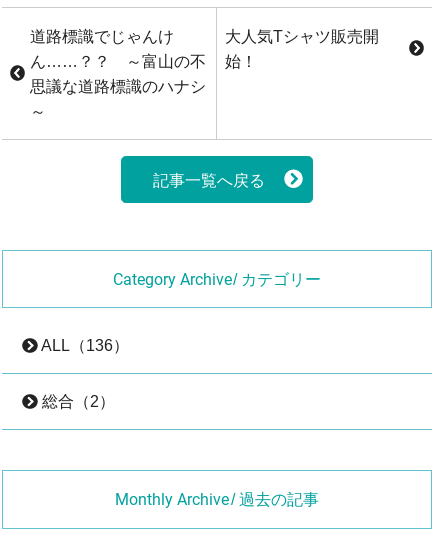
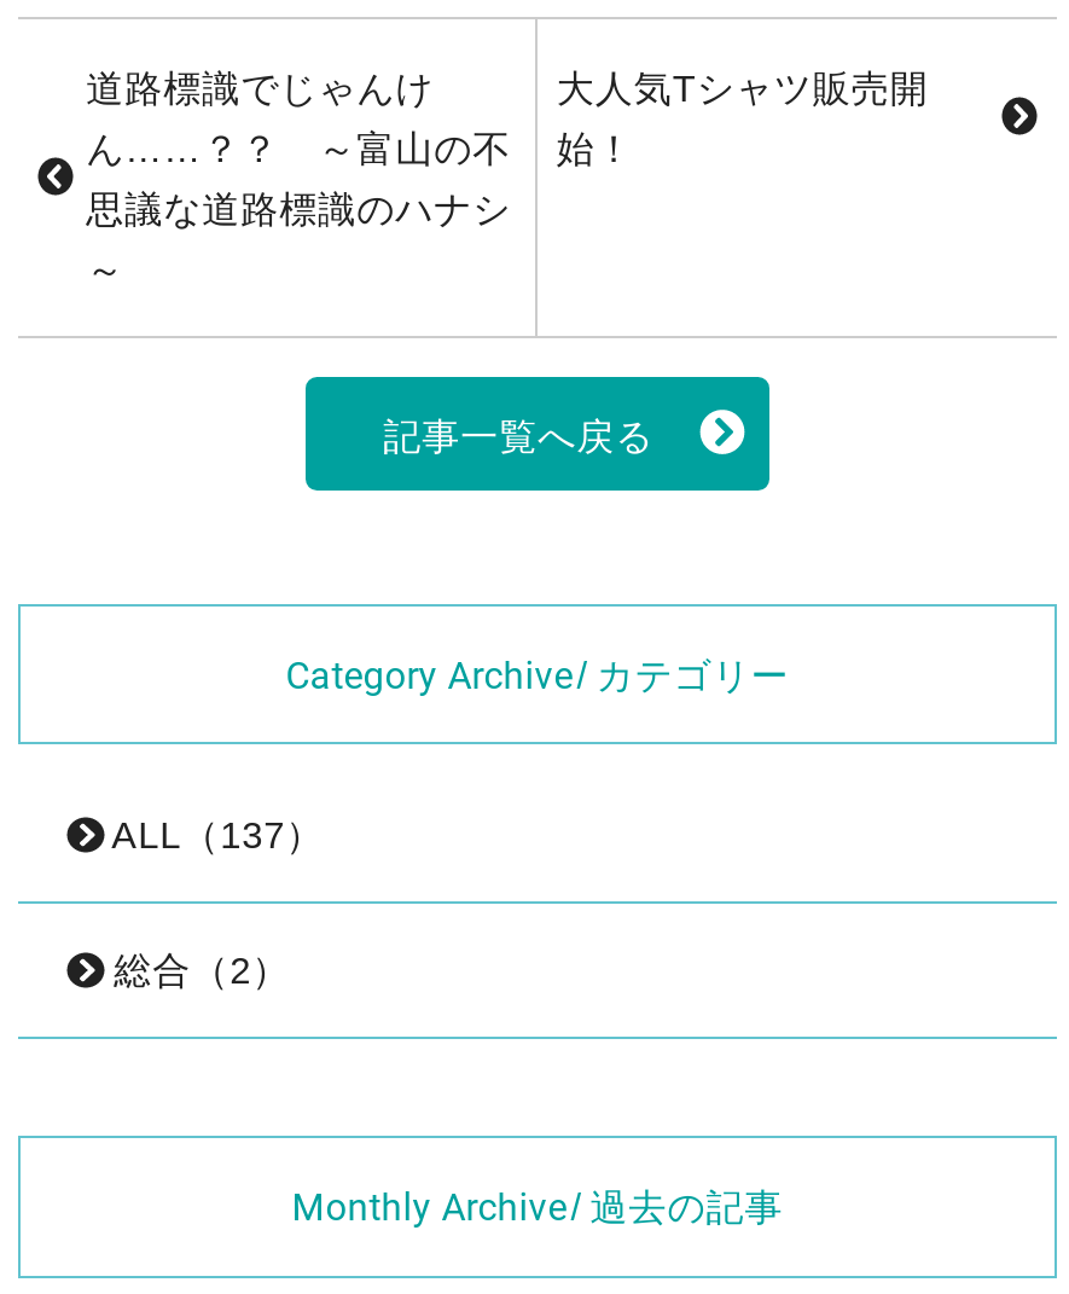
- ALL（136）
+ ALL（137）
